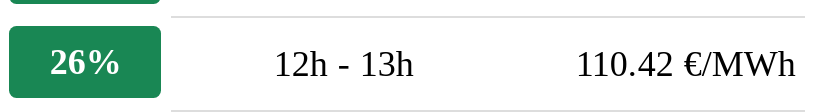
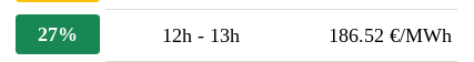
- 26%
+ 27%

- 110.42 €/MWh
+ 186.52 €/MWh
